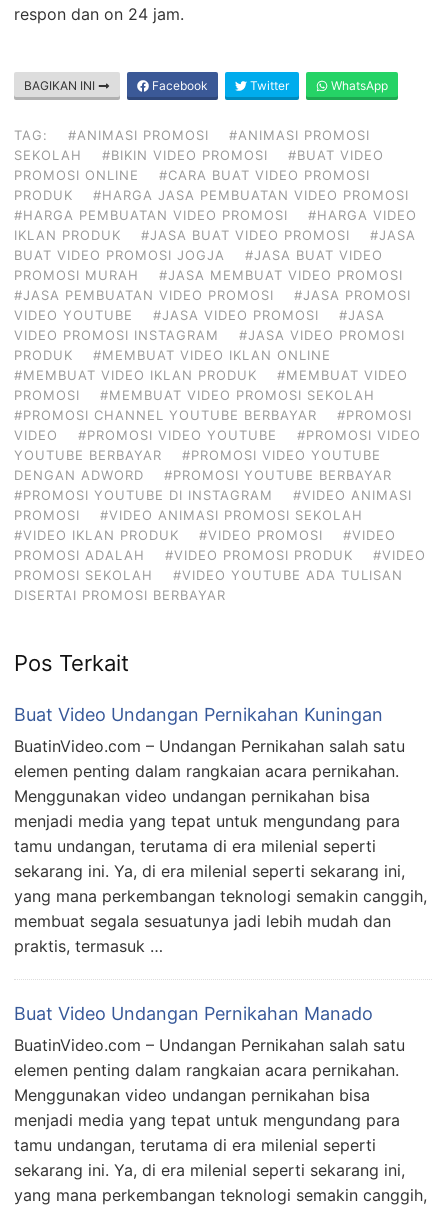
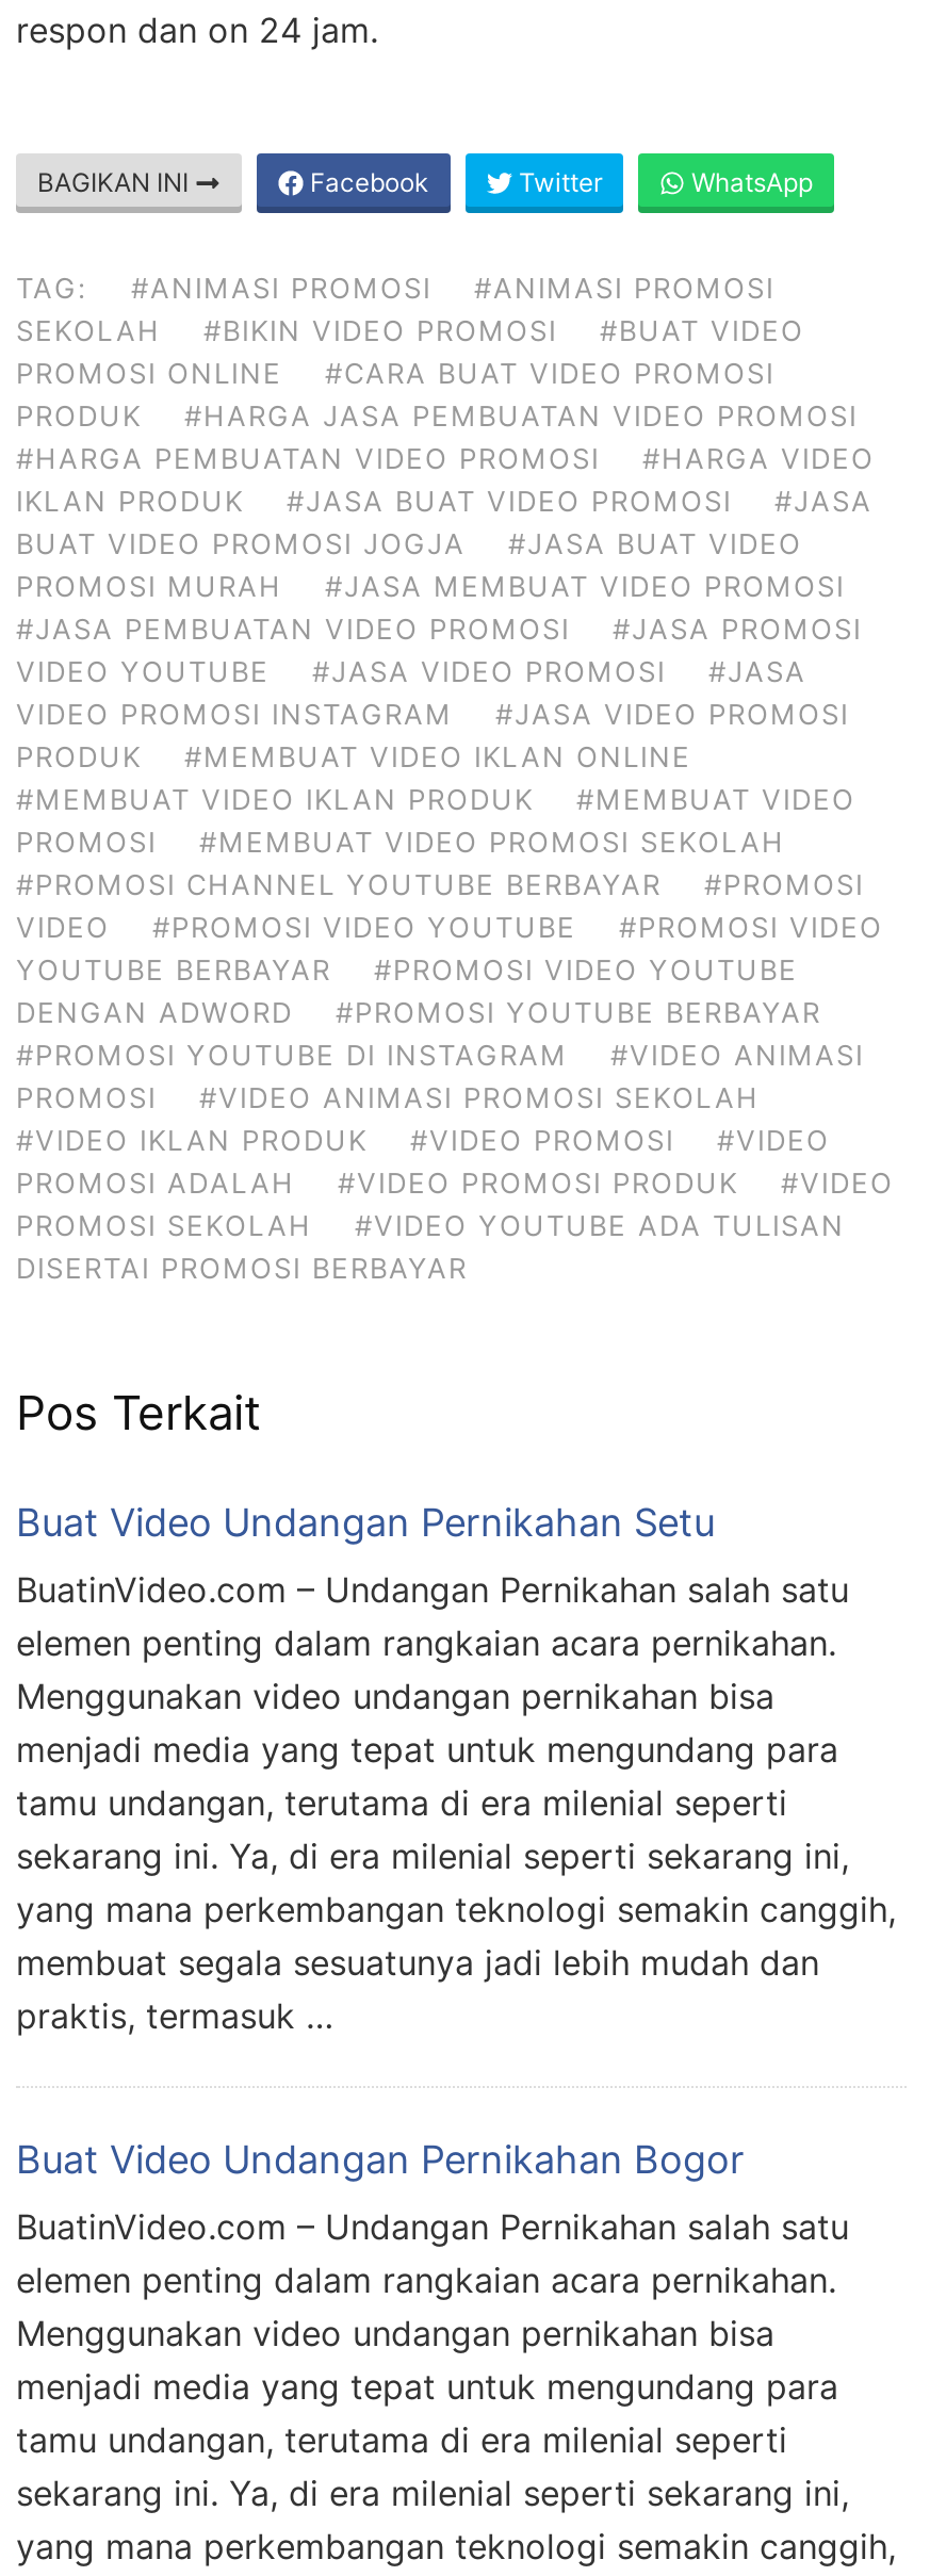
- Buat Video Undangan Pernikahan Kuningan
+ Buat Video Undangan Pernikahan Setu

- Buat Video Undangan Pernikahan Manado
+ Buat Video Undangan Pernikahan Bogor
